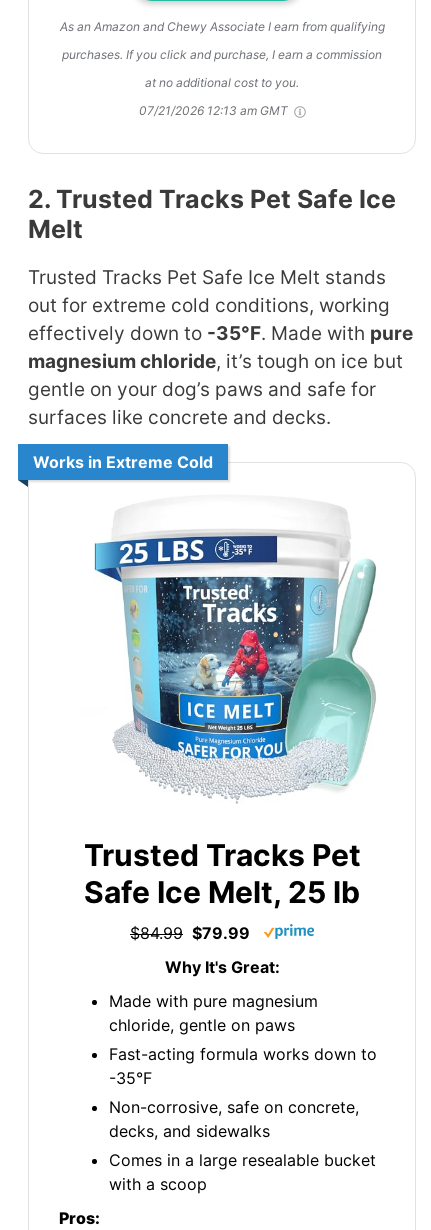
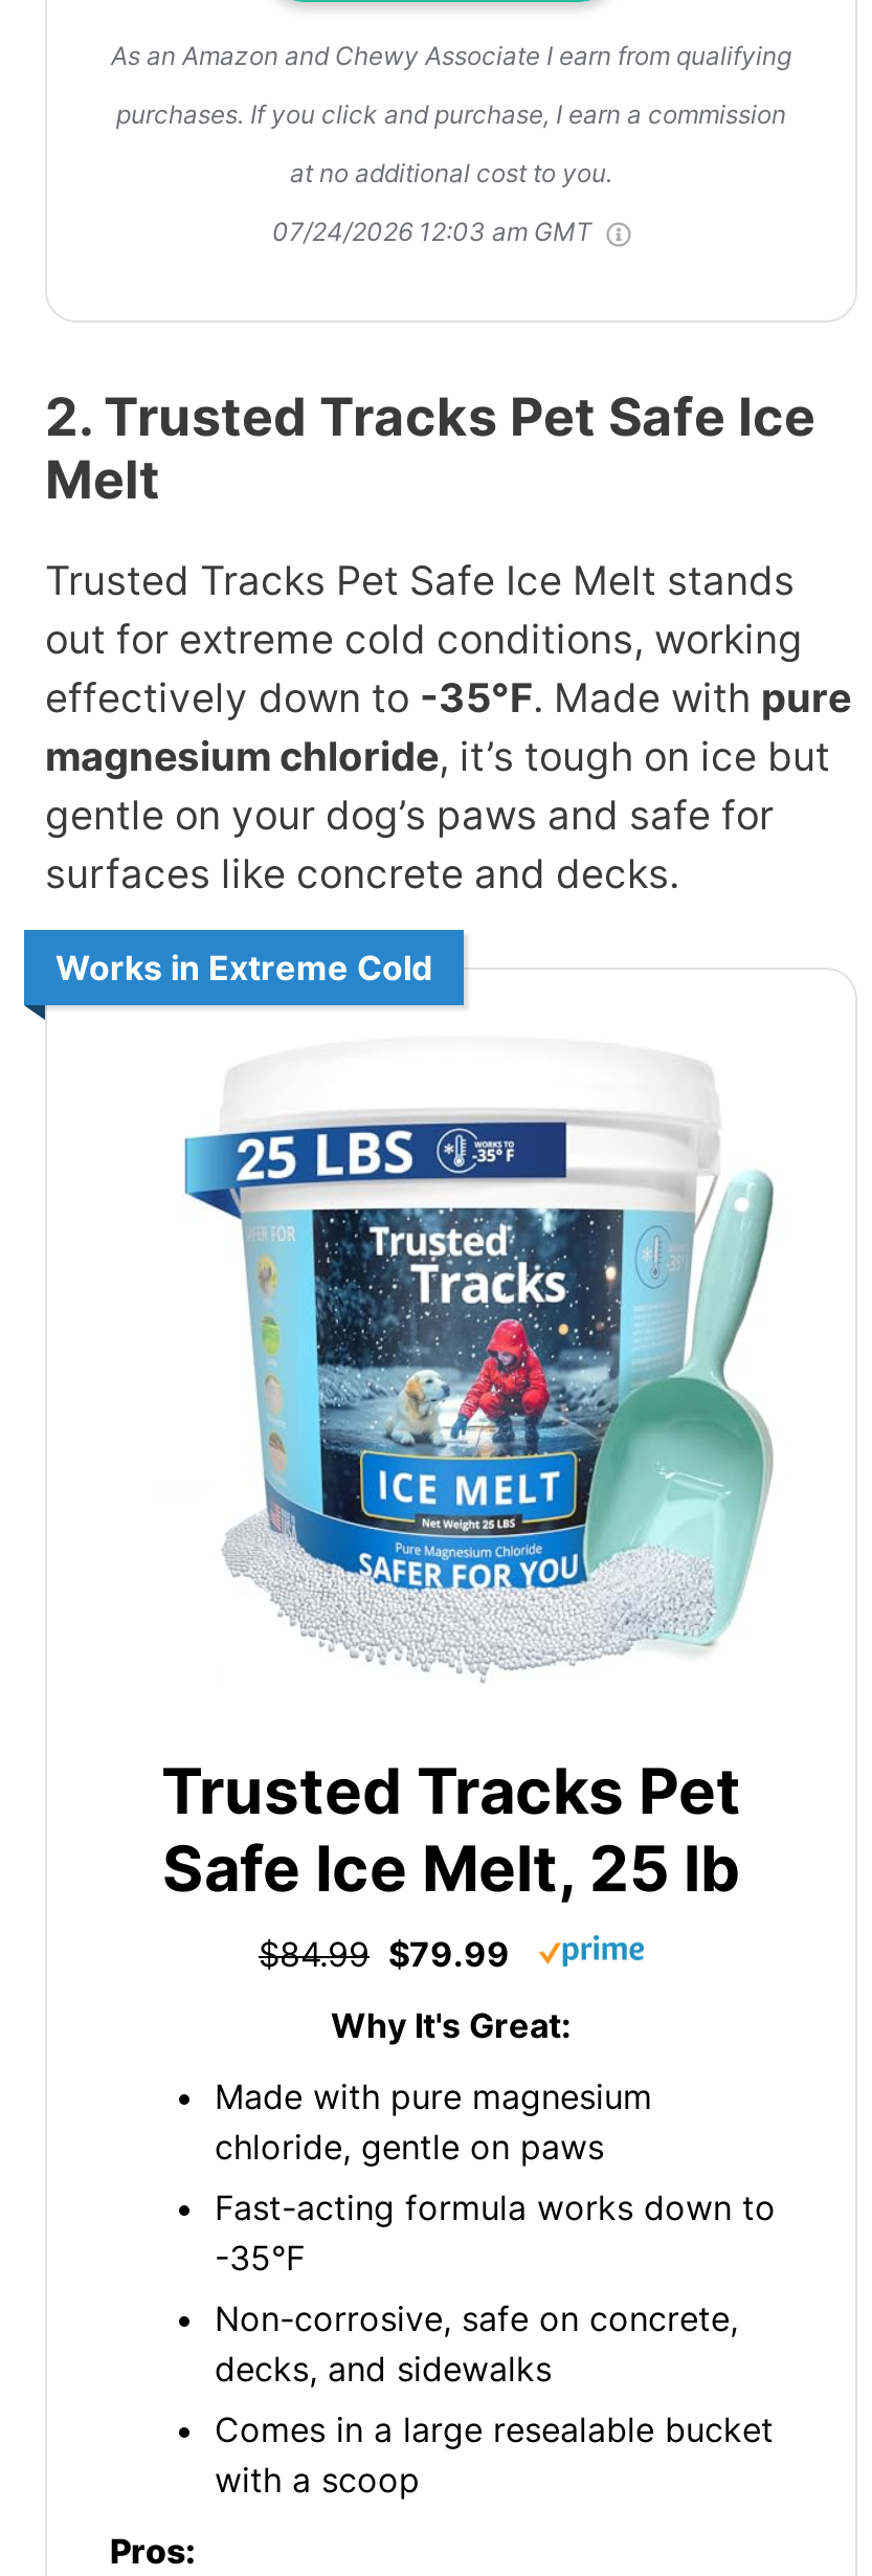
- 07/21/2026 12:13 am GMT
+ 07/24/2026 12:03 am GMT
